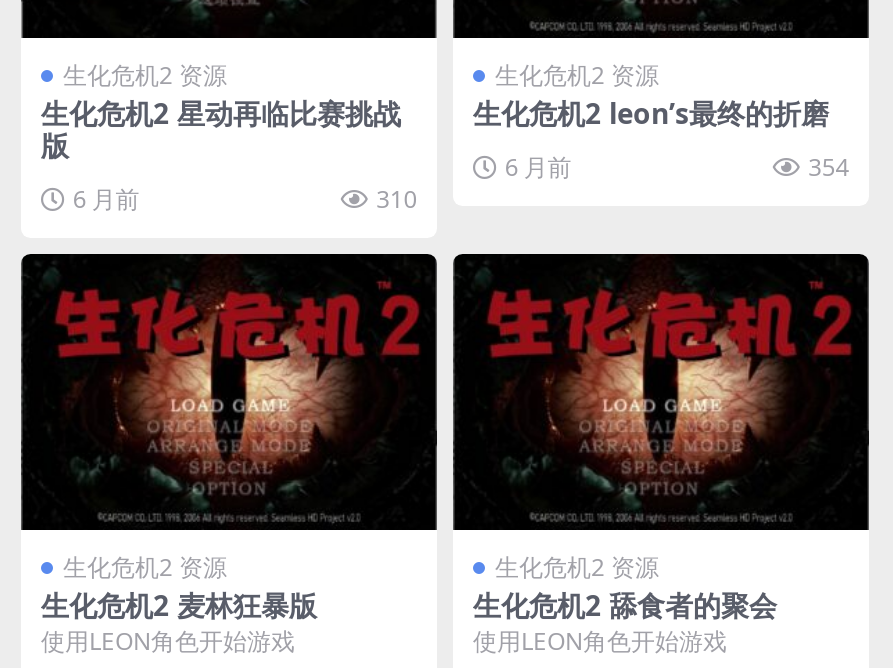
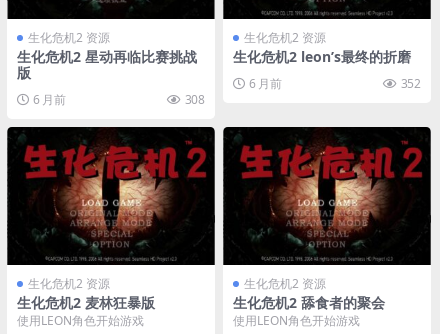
- 354
+ 352

- 310
+ 308
